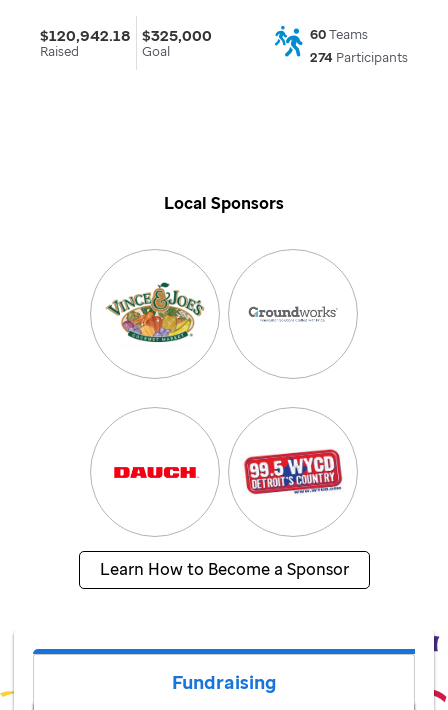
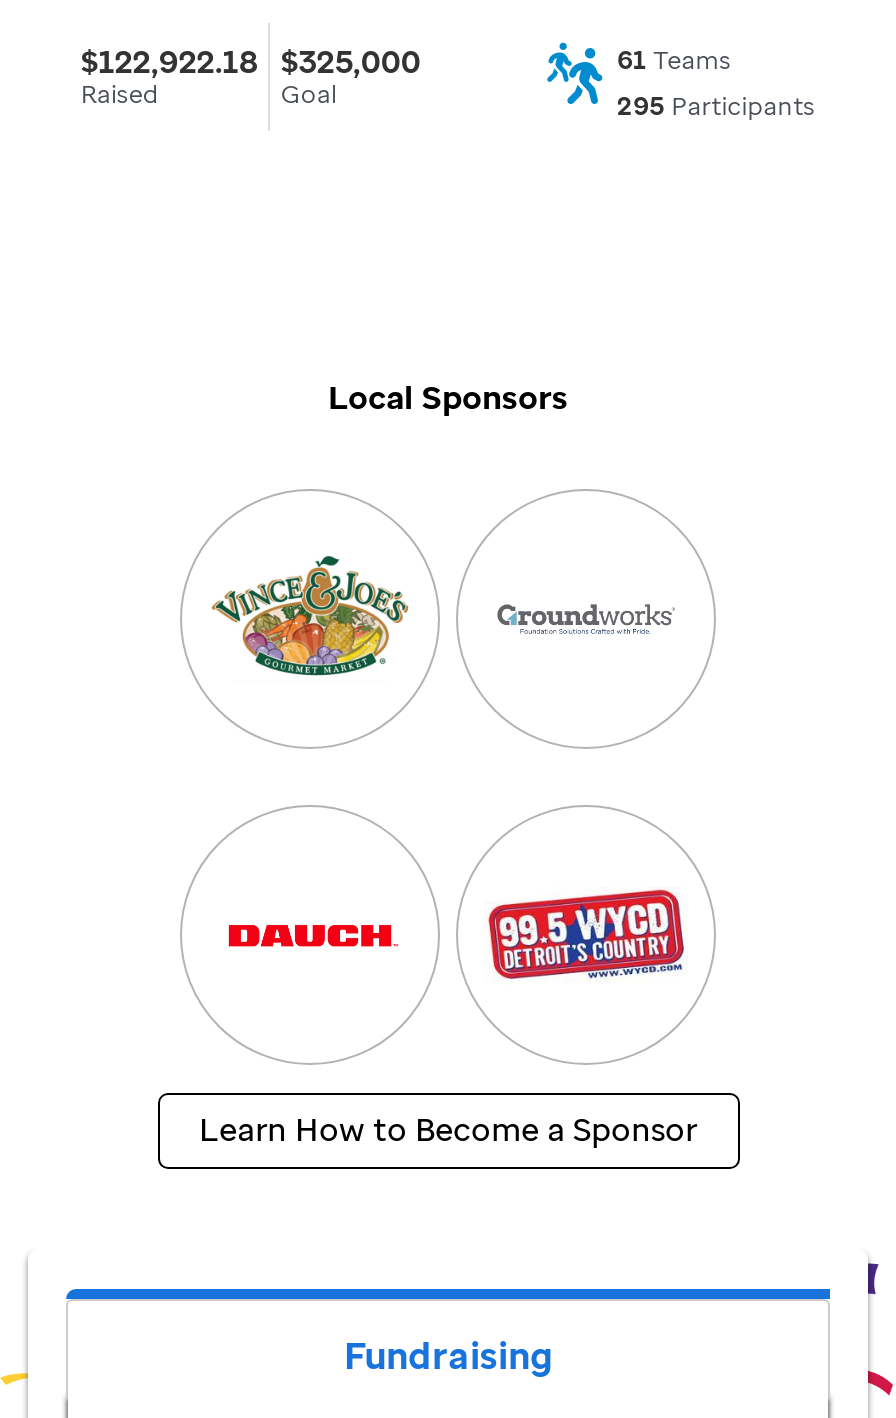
- $120,942.18 $325,000
+ $122,922.18 $325,000

- 60 Teams
+ 61 Teams

- 274 Participants
+ 295 Participants
